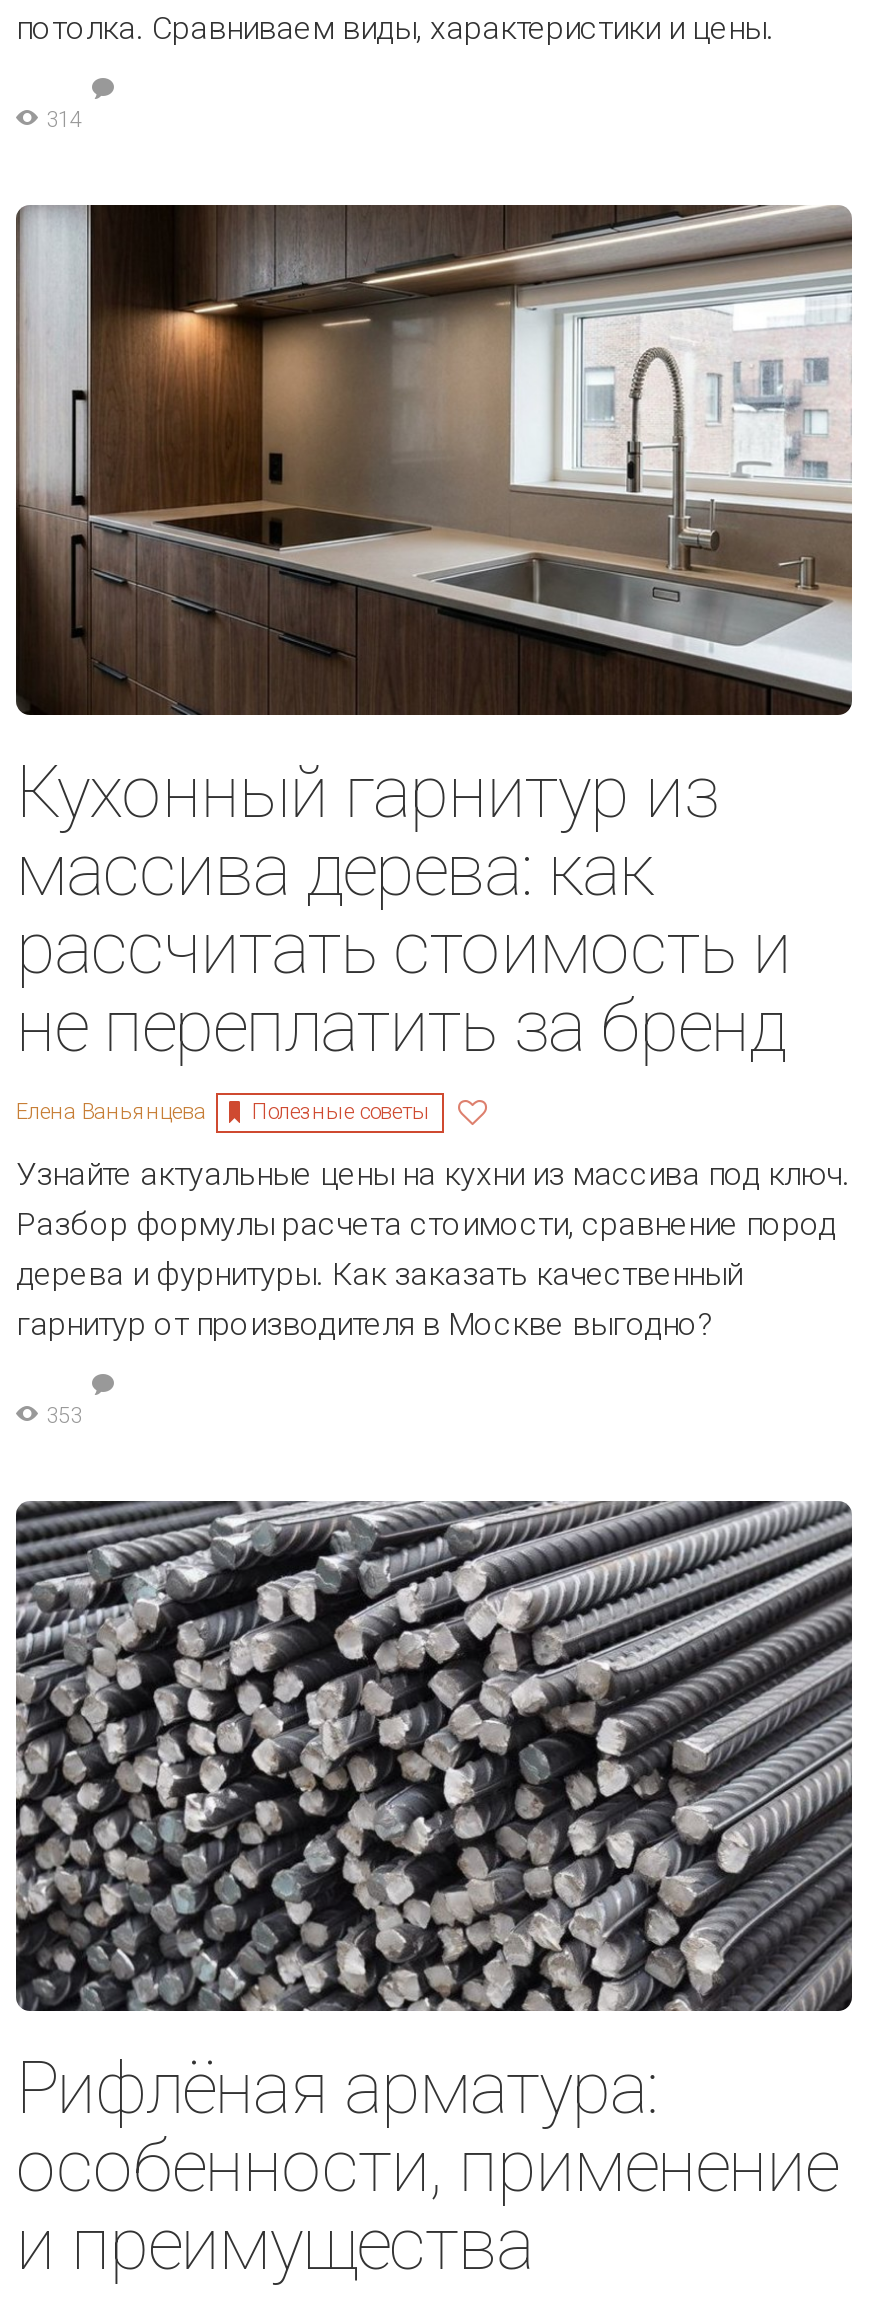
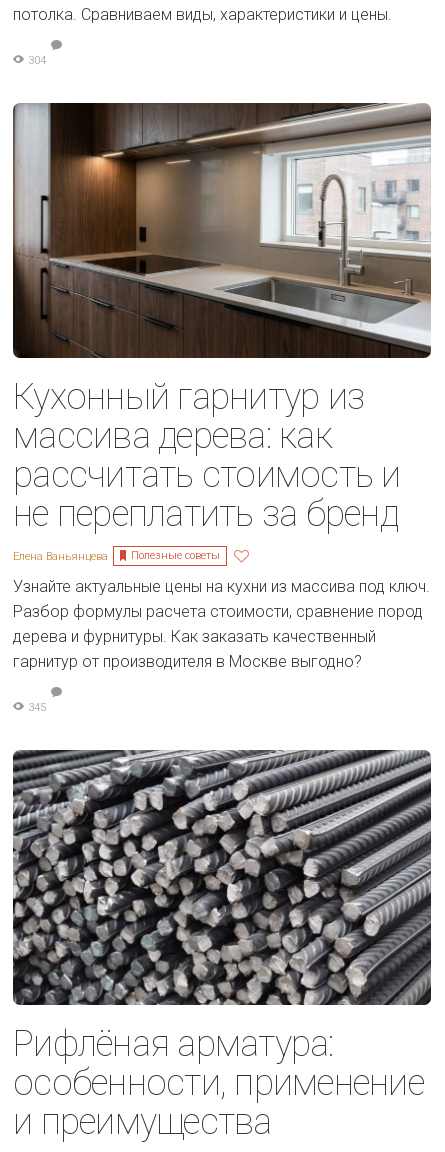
- 314
+ 304

- 353
+ 345
